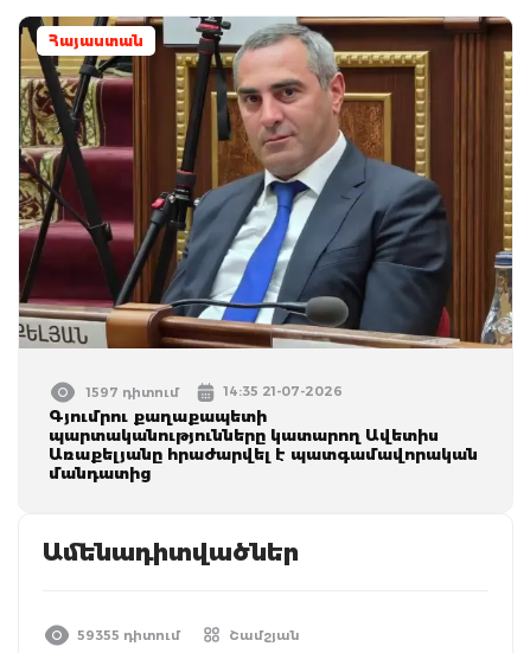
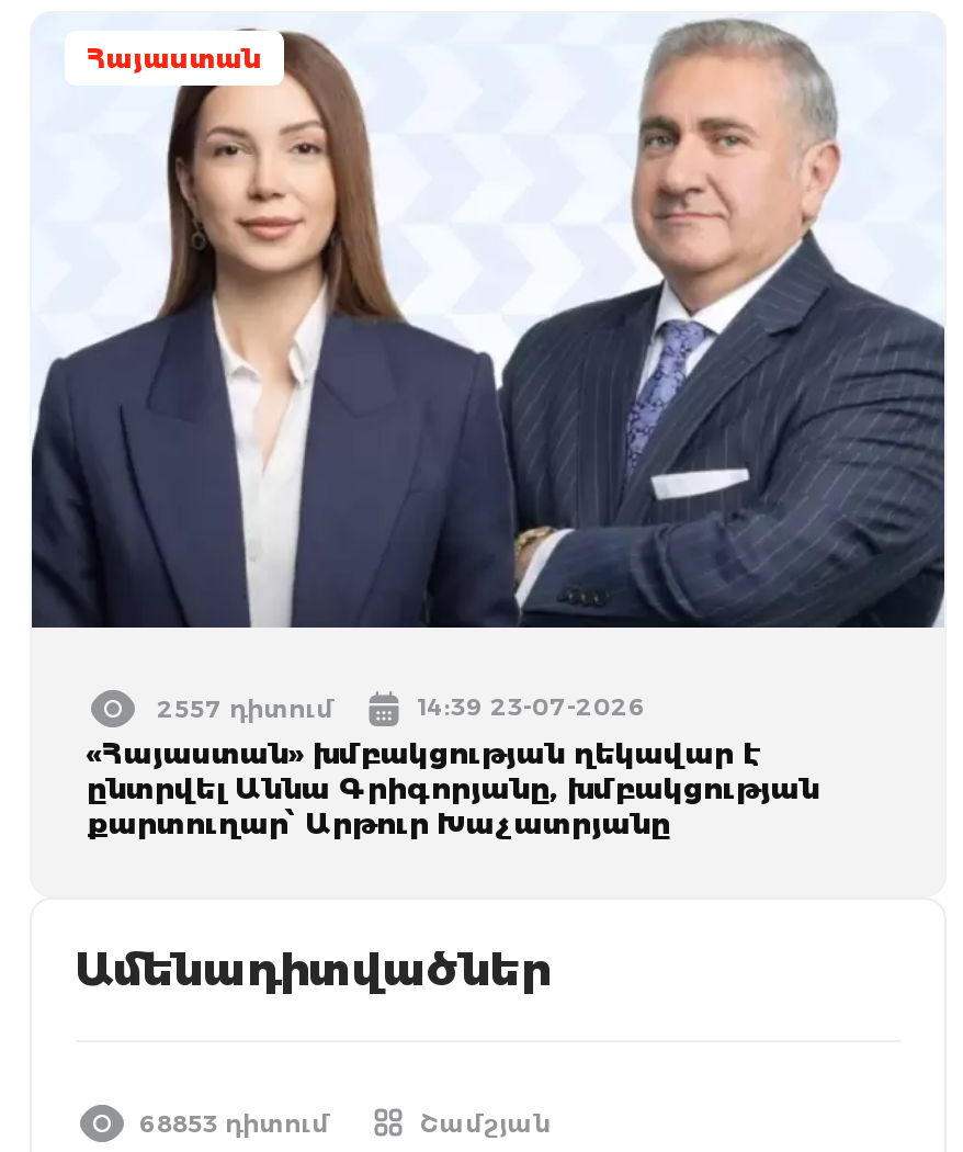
- [image]
- 1597 դիտում
- 14:35 21-07-2026
- Գյումրու քաղաքապետի
- պարտականությունները կատարող Ավետիս
- Առաքելյանը հրաժարվել է պատգամավորական
- մանդատից
+ [image]
+ 2557 դիտում
+ 14:39 23-07-2026
+ «Հայաստան» խմբակցության ղեկավար է
+ ընտրվել Աննա Գրիգորյանը, խմբակցության
+ քարտուղար՝ Արթուր Խաչատրյանը

- 59355 դիտում
+ 68853 դիտում
